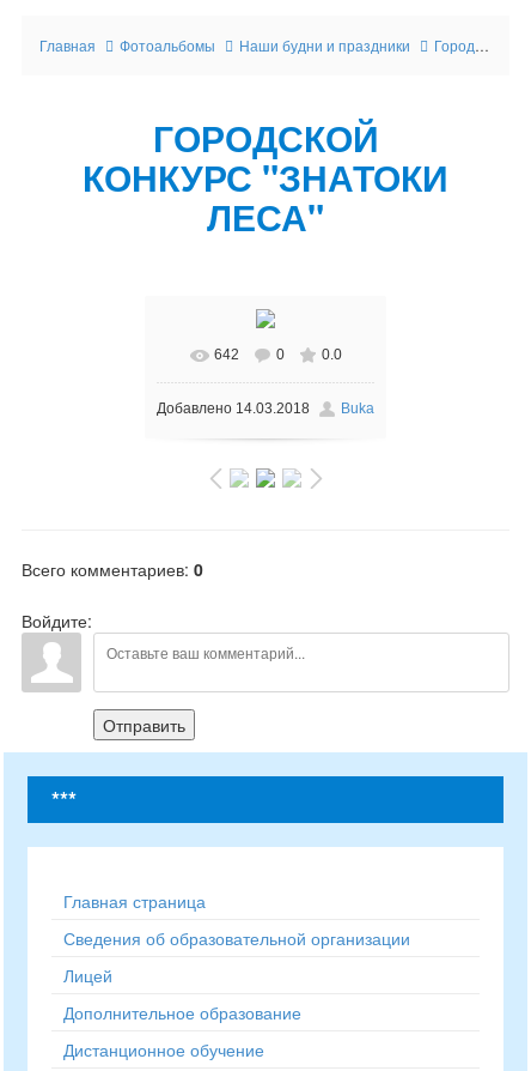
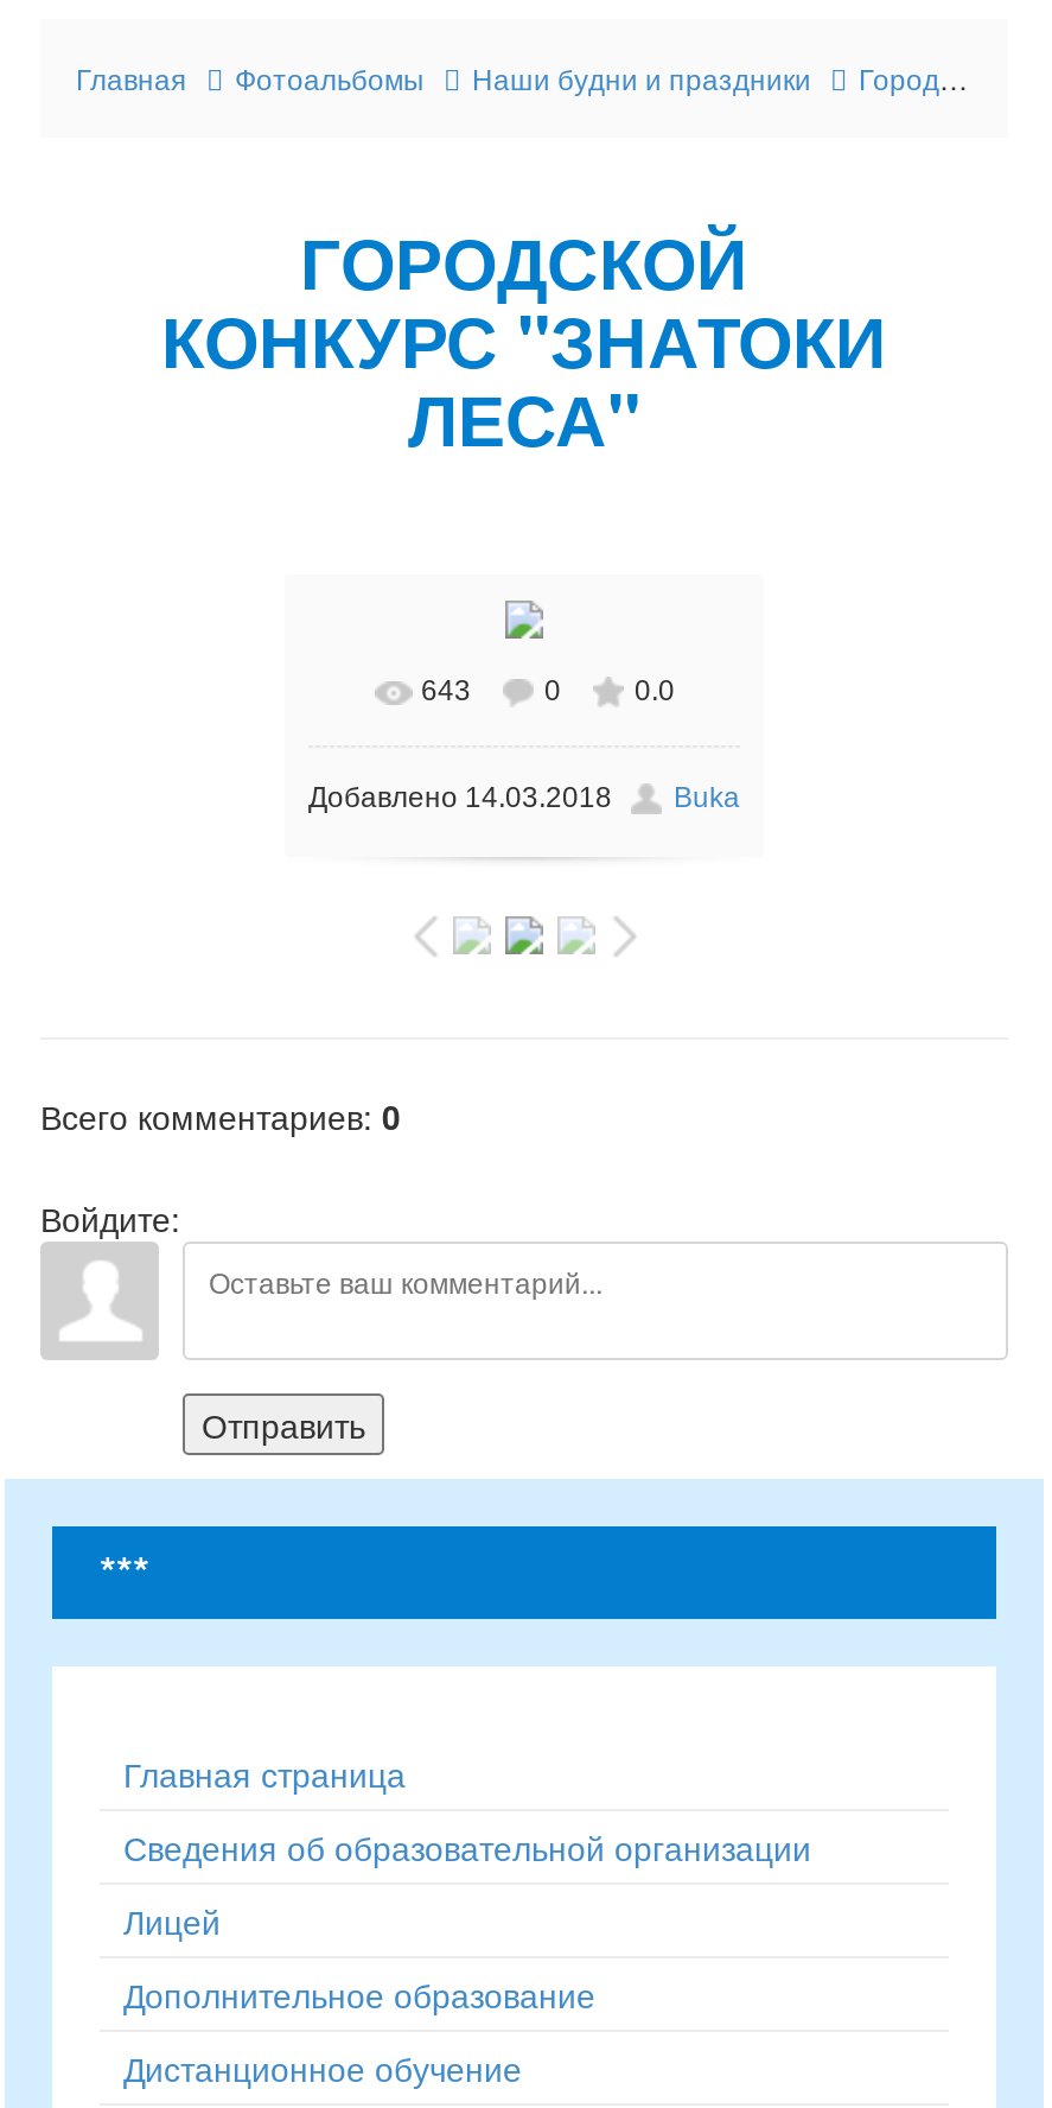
- 642
+ 643
